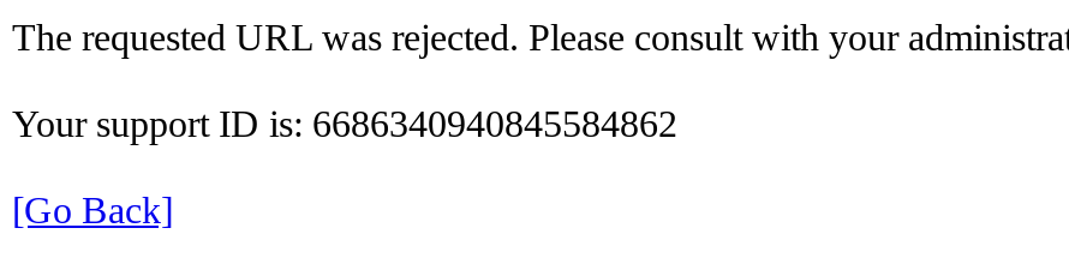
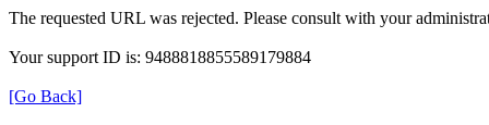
- Your support ID is: 6686340940845584862
+ Your support ID is: 9488818855589179884
